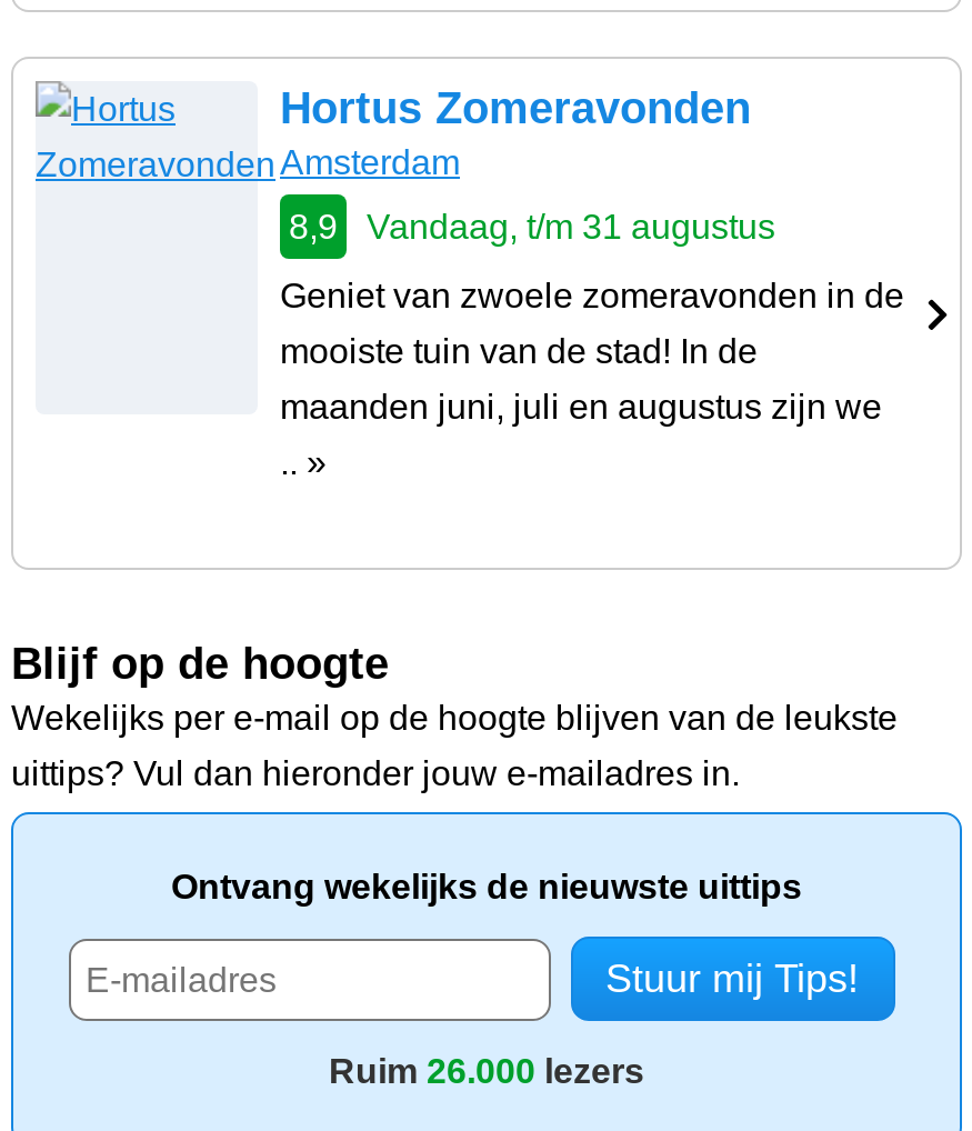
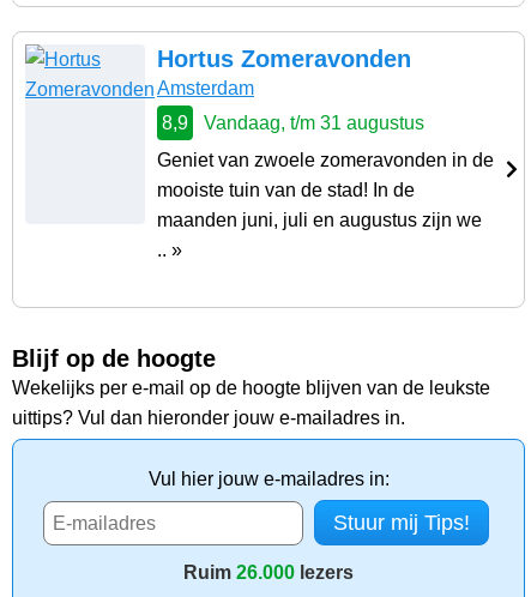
- Ontvang wekelijks de nieuwste uittips
+ Vul hier jouw e-mailadres in:
